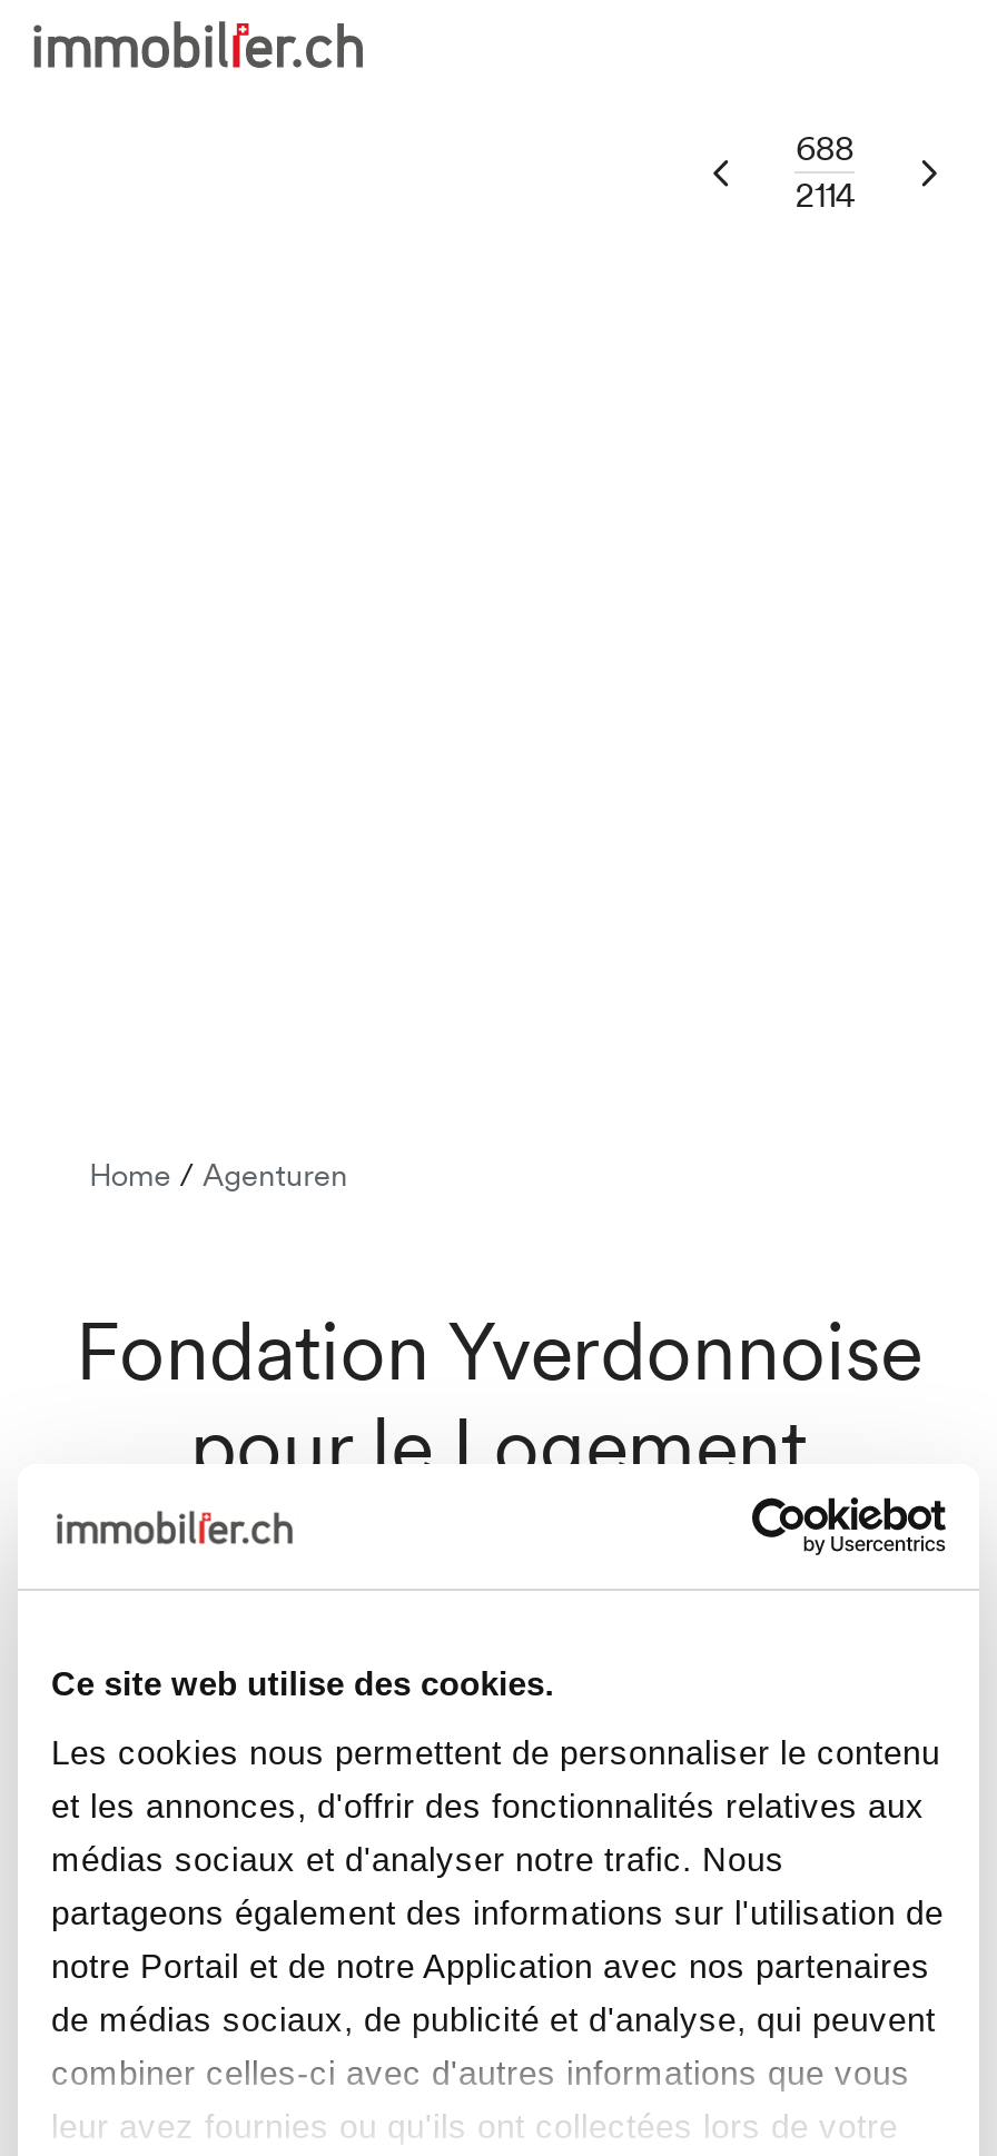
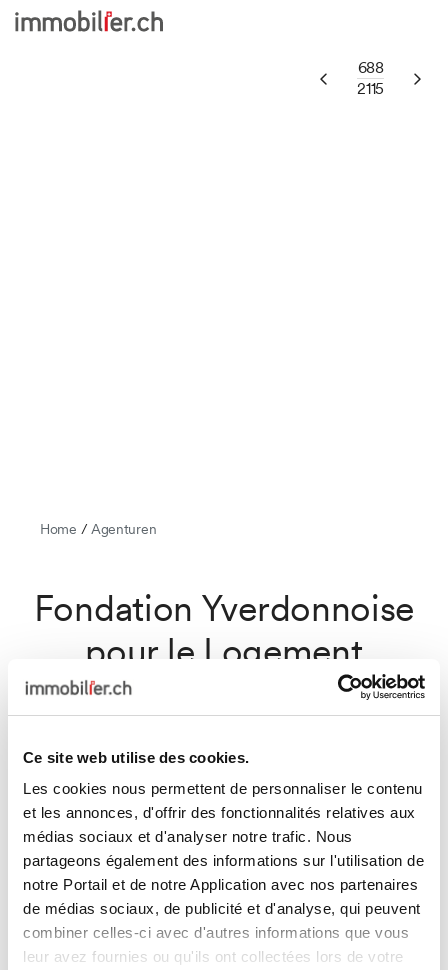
- 2114
+ 2115
